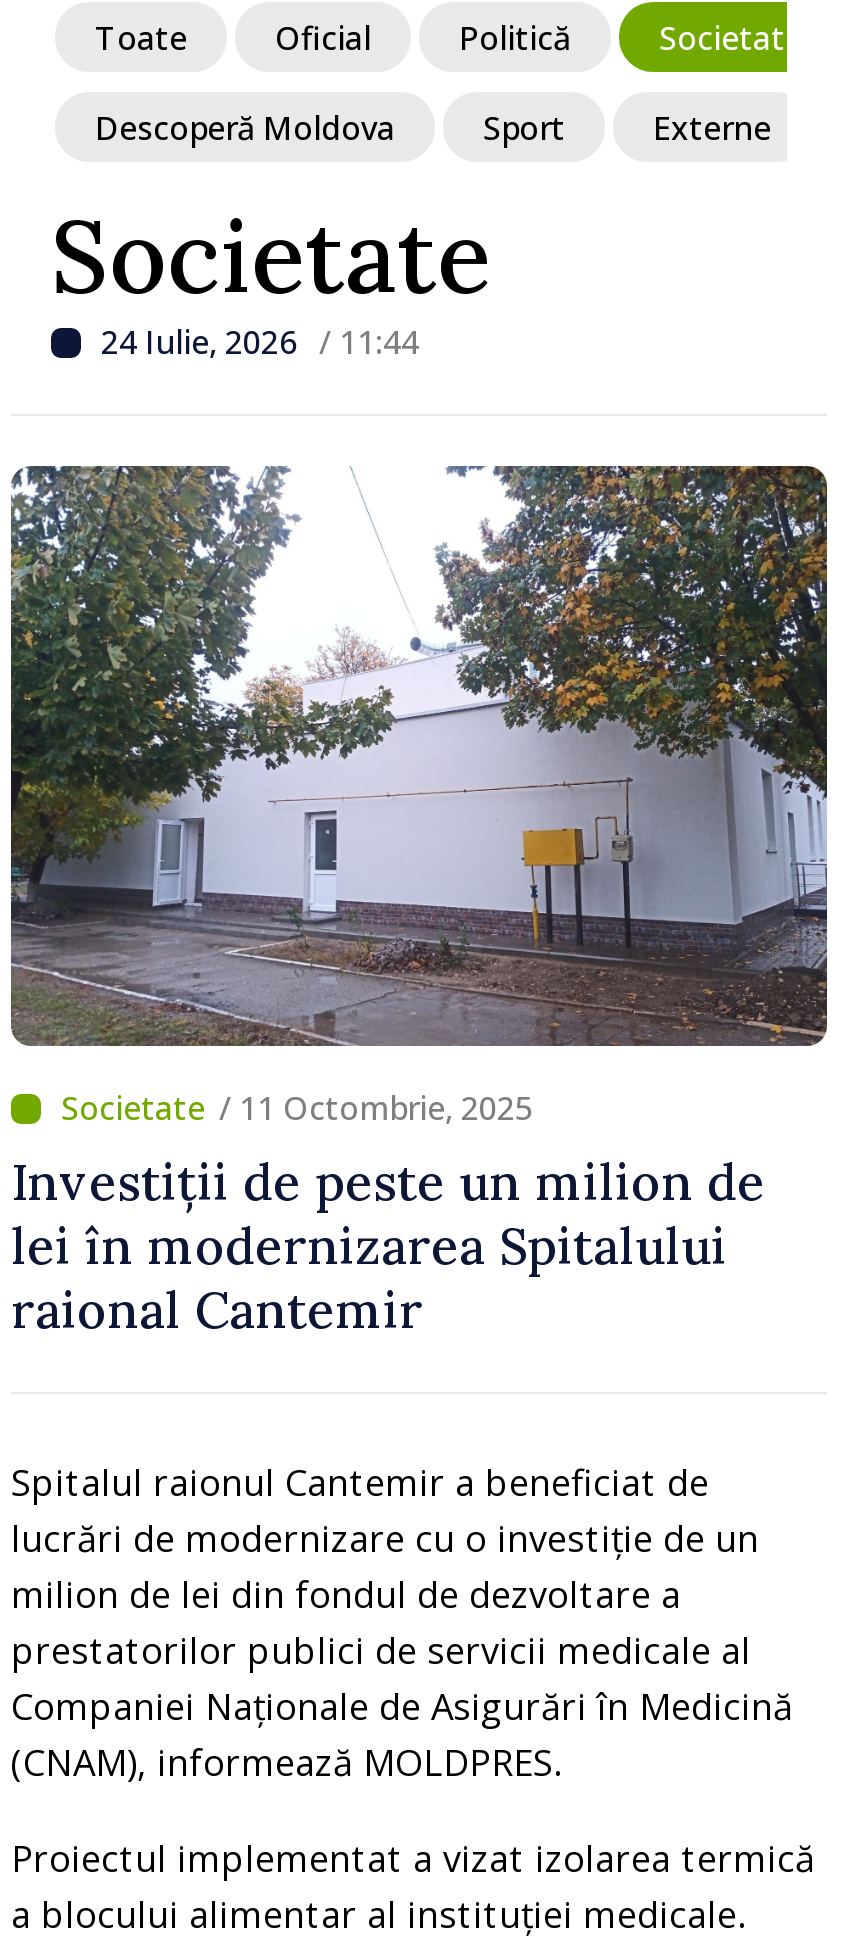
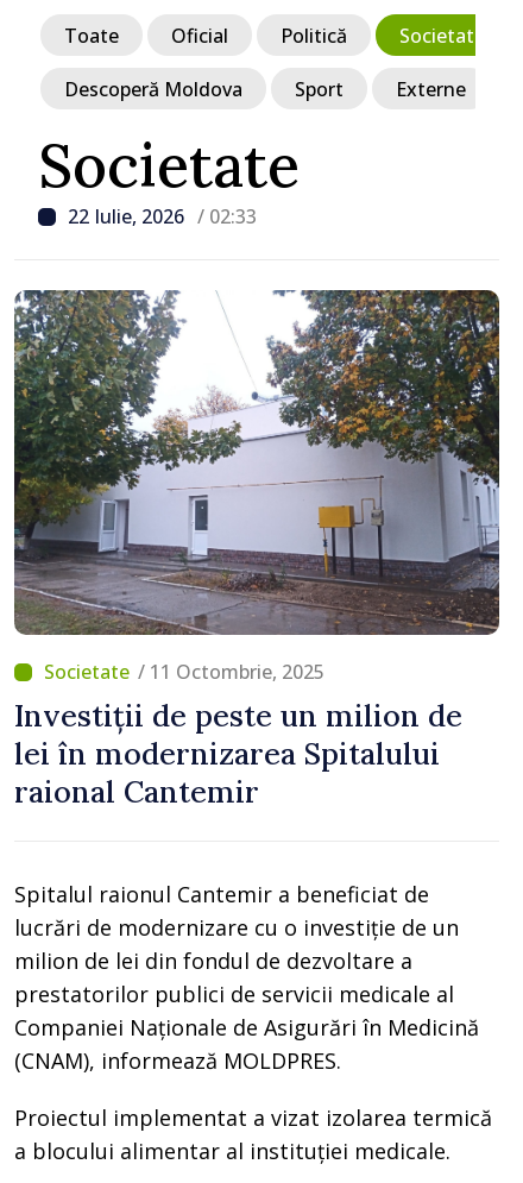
- 24 Iulie, 2026 / 11:44
+ 22 Iulie, 2026 / 02:33
